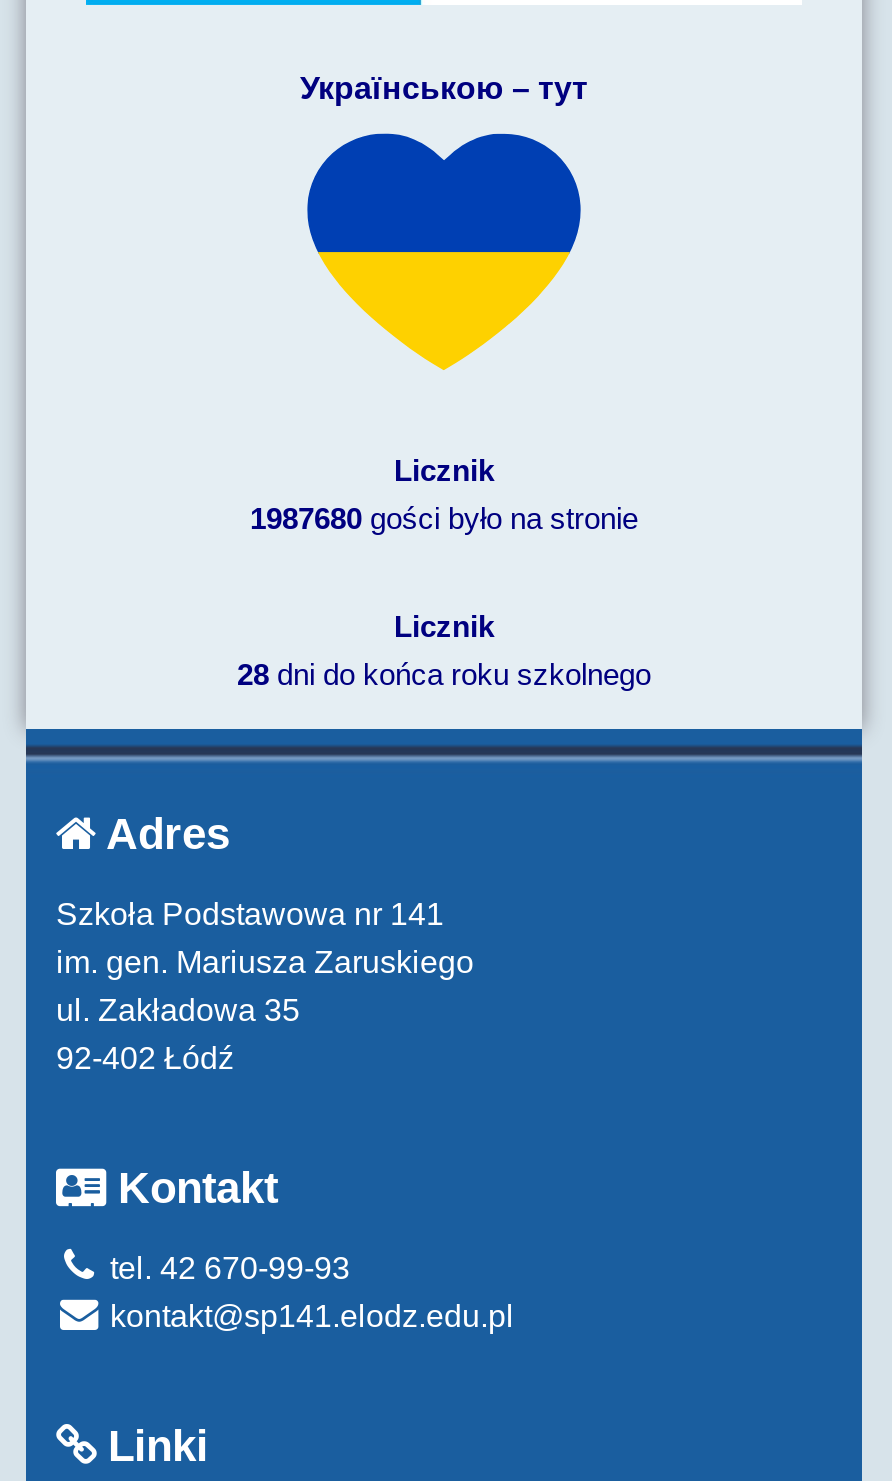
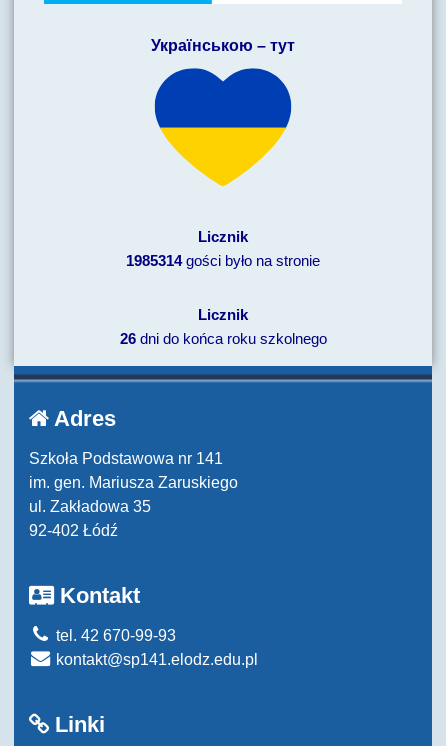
- 1987680 gości było na stronie
+ 1985314 gości było na stronie

- 28 dni do końca roku szkolnego
+ 26 dni do końca roku szkolnego
